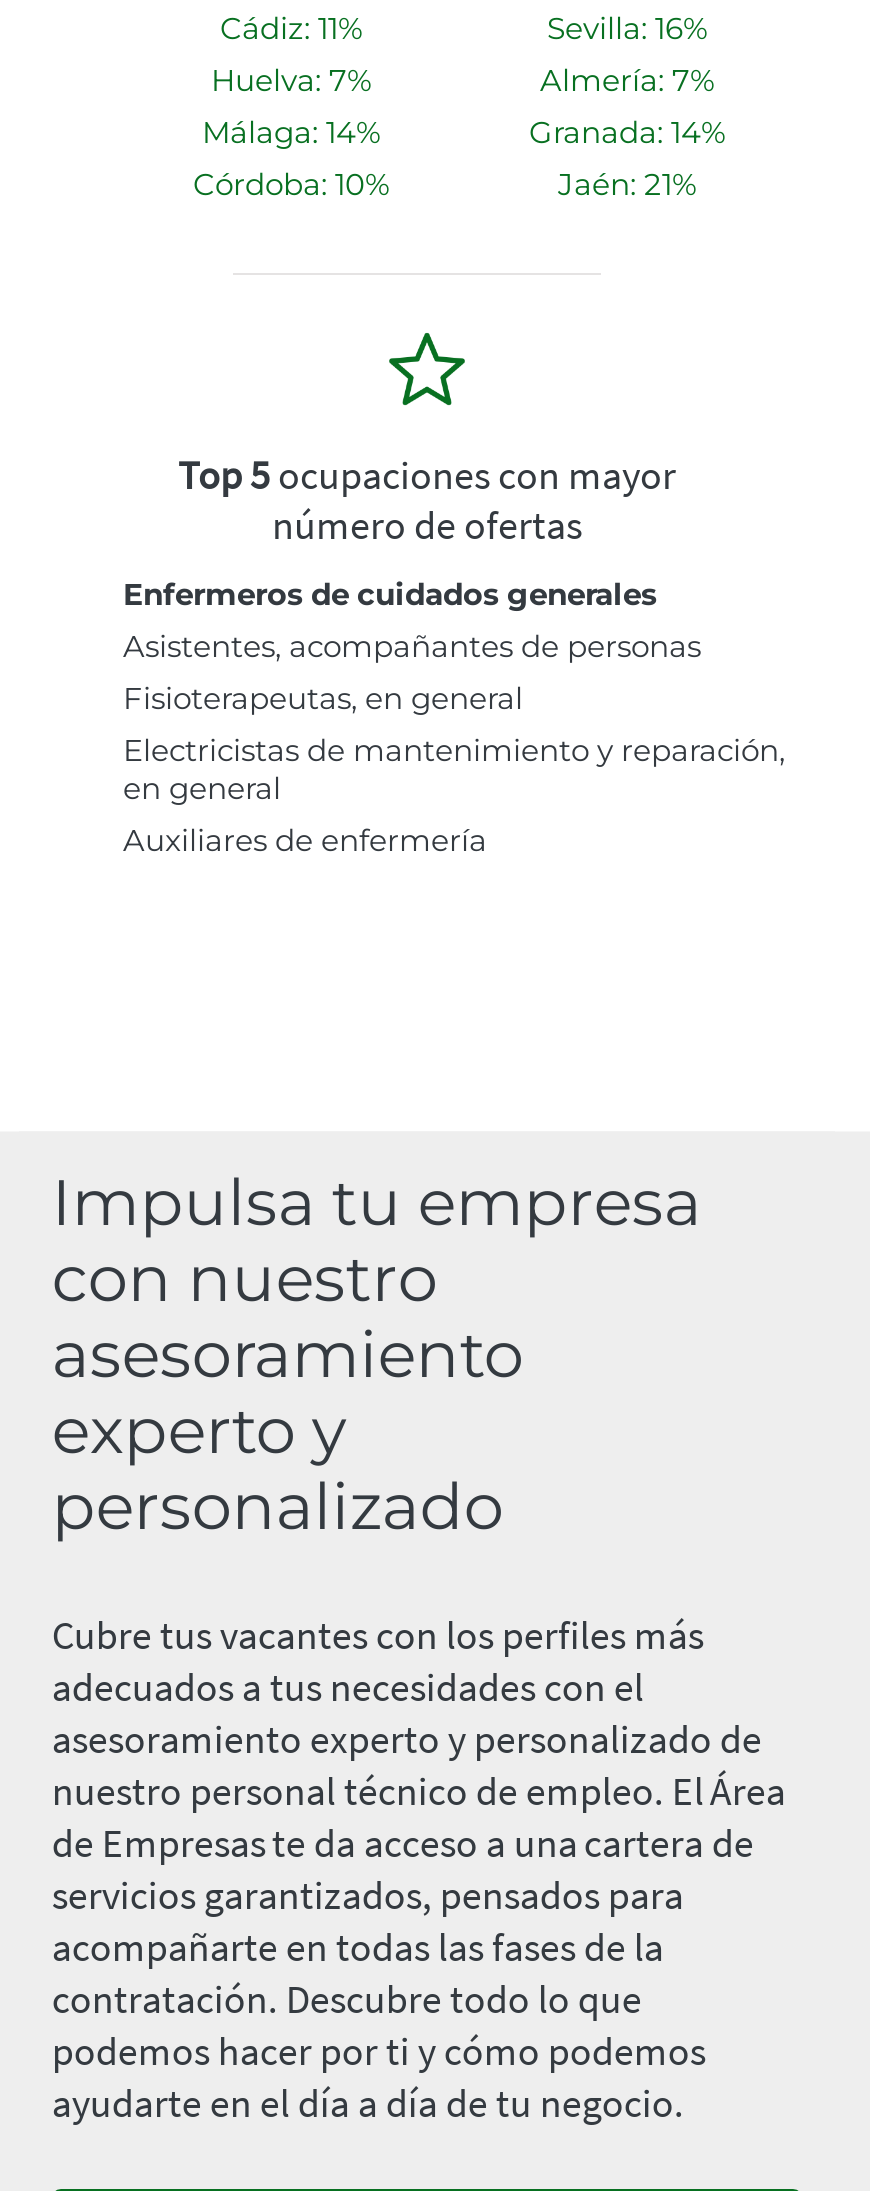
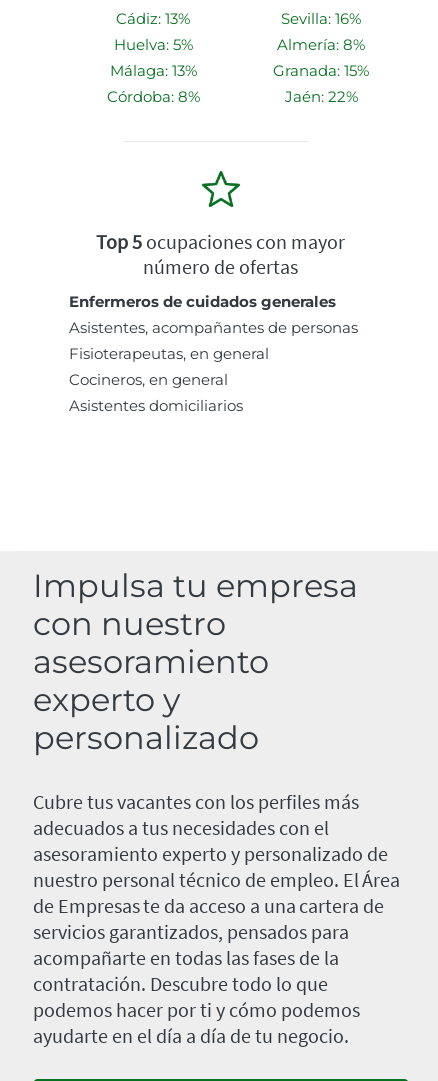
- Cádiz: 11%
+ Cádiz: 13%

- Huelva: 7%
+ Huelva: 5%

- Almería: 7%
+ Almería: 8%

- Málaga: 14%
+ Málaga: 13%

- Granada: 14%
+ Granada: 15%

- Córdoba: 10%
+ Córdoba: 8%

- Jaén: 21%
+ Jaén: 22%

- Electricistas de mantenimiento y reparación,
- en general
- Auxiliares de enfermería
+ Cocineros, en general
+ Asistentes domiciliarios
